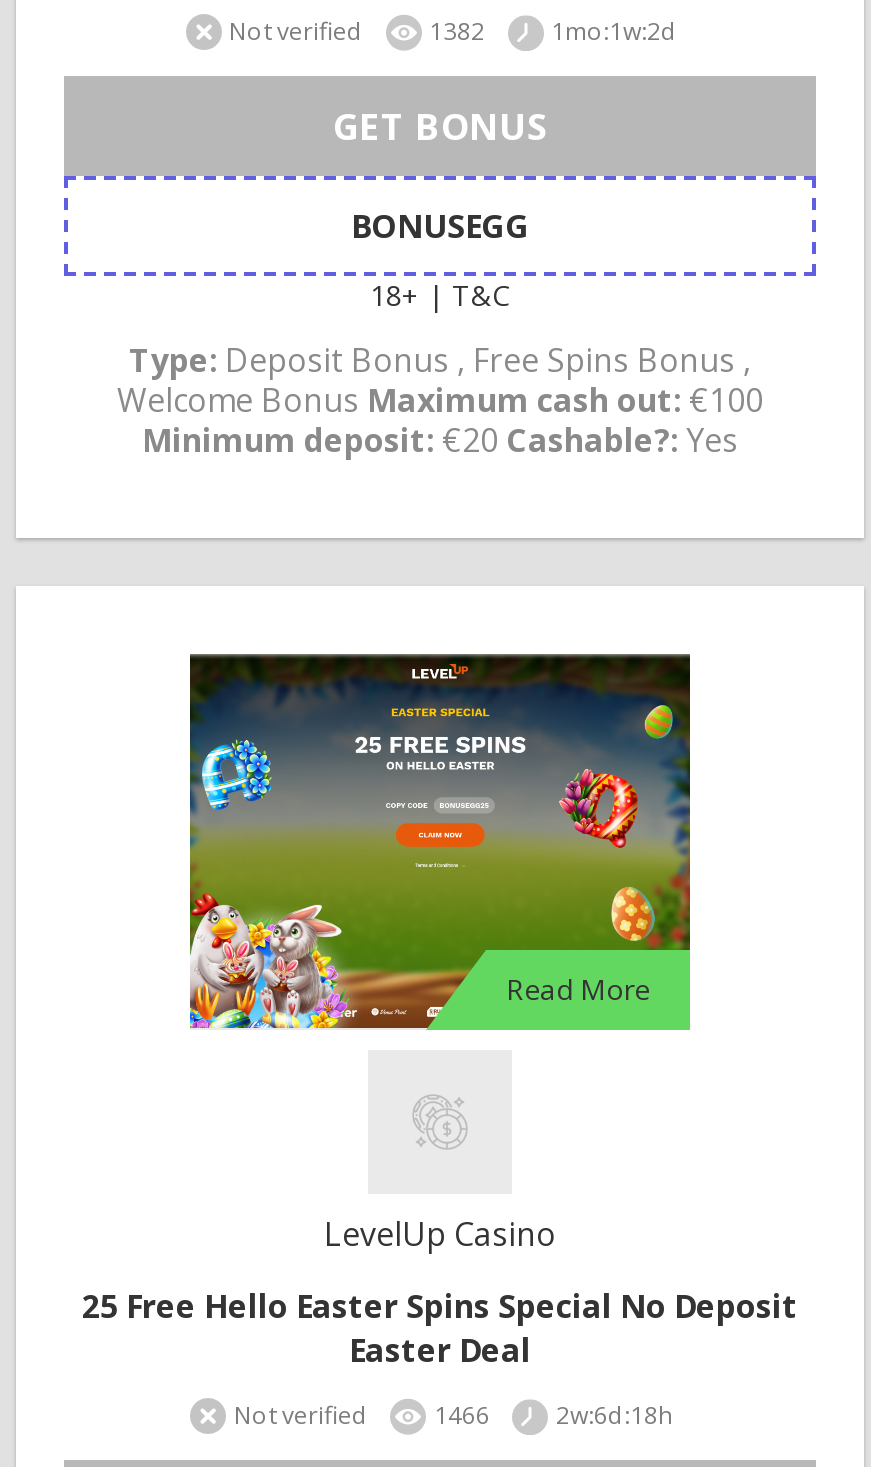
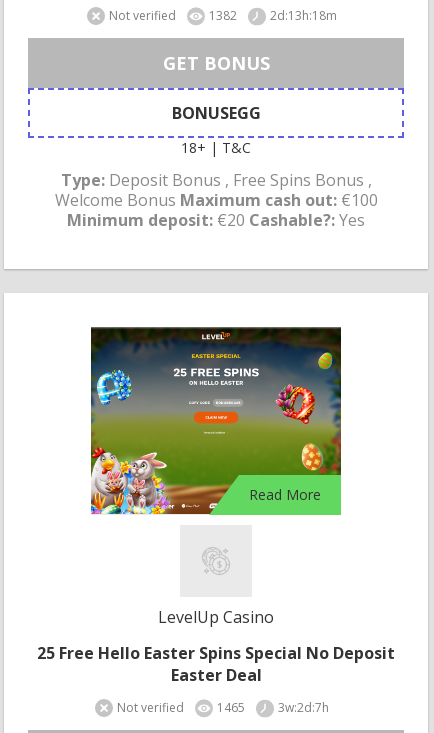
- Not verified 1382 1mo:1w:2d
+ Not verified 1382 2d:13h:18m

- 1466
- 2w:6d:18h
+ 1465
+ 3w:2d:7h
